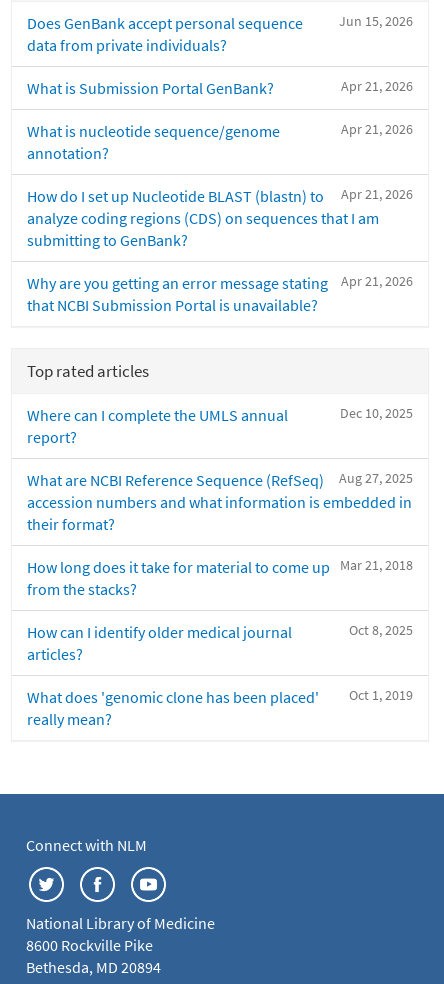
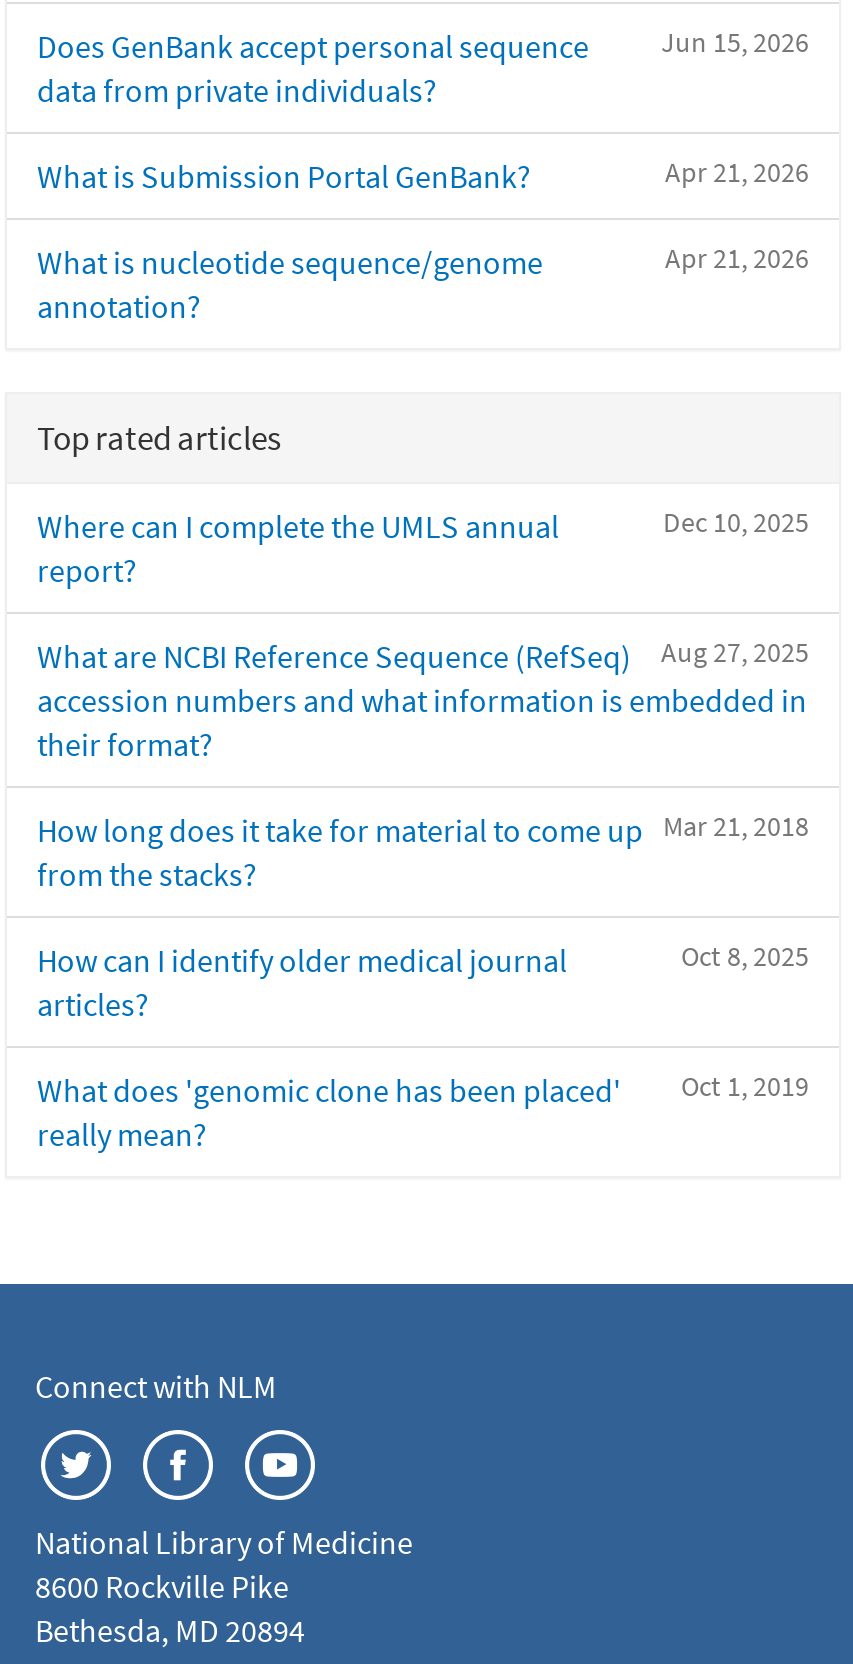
- Apr 21, 2026
- How do I set up Nucleotide BLAST (blastn) to
- analyze coding regions (CDS) on sequences that I am
- submitting to GenBank?
- Apr 21, 2026
- Why are you getting an error message stating
- that NCBI Submission Portal is unavailable?
